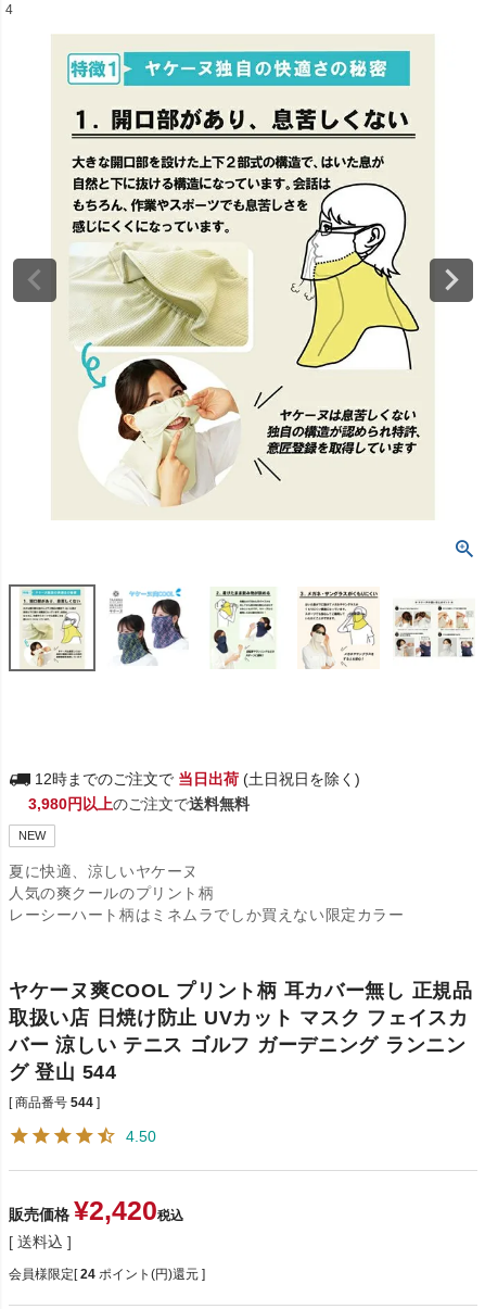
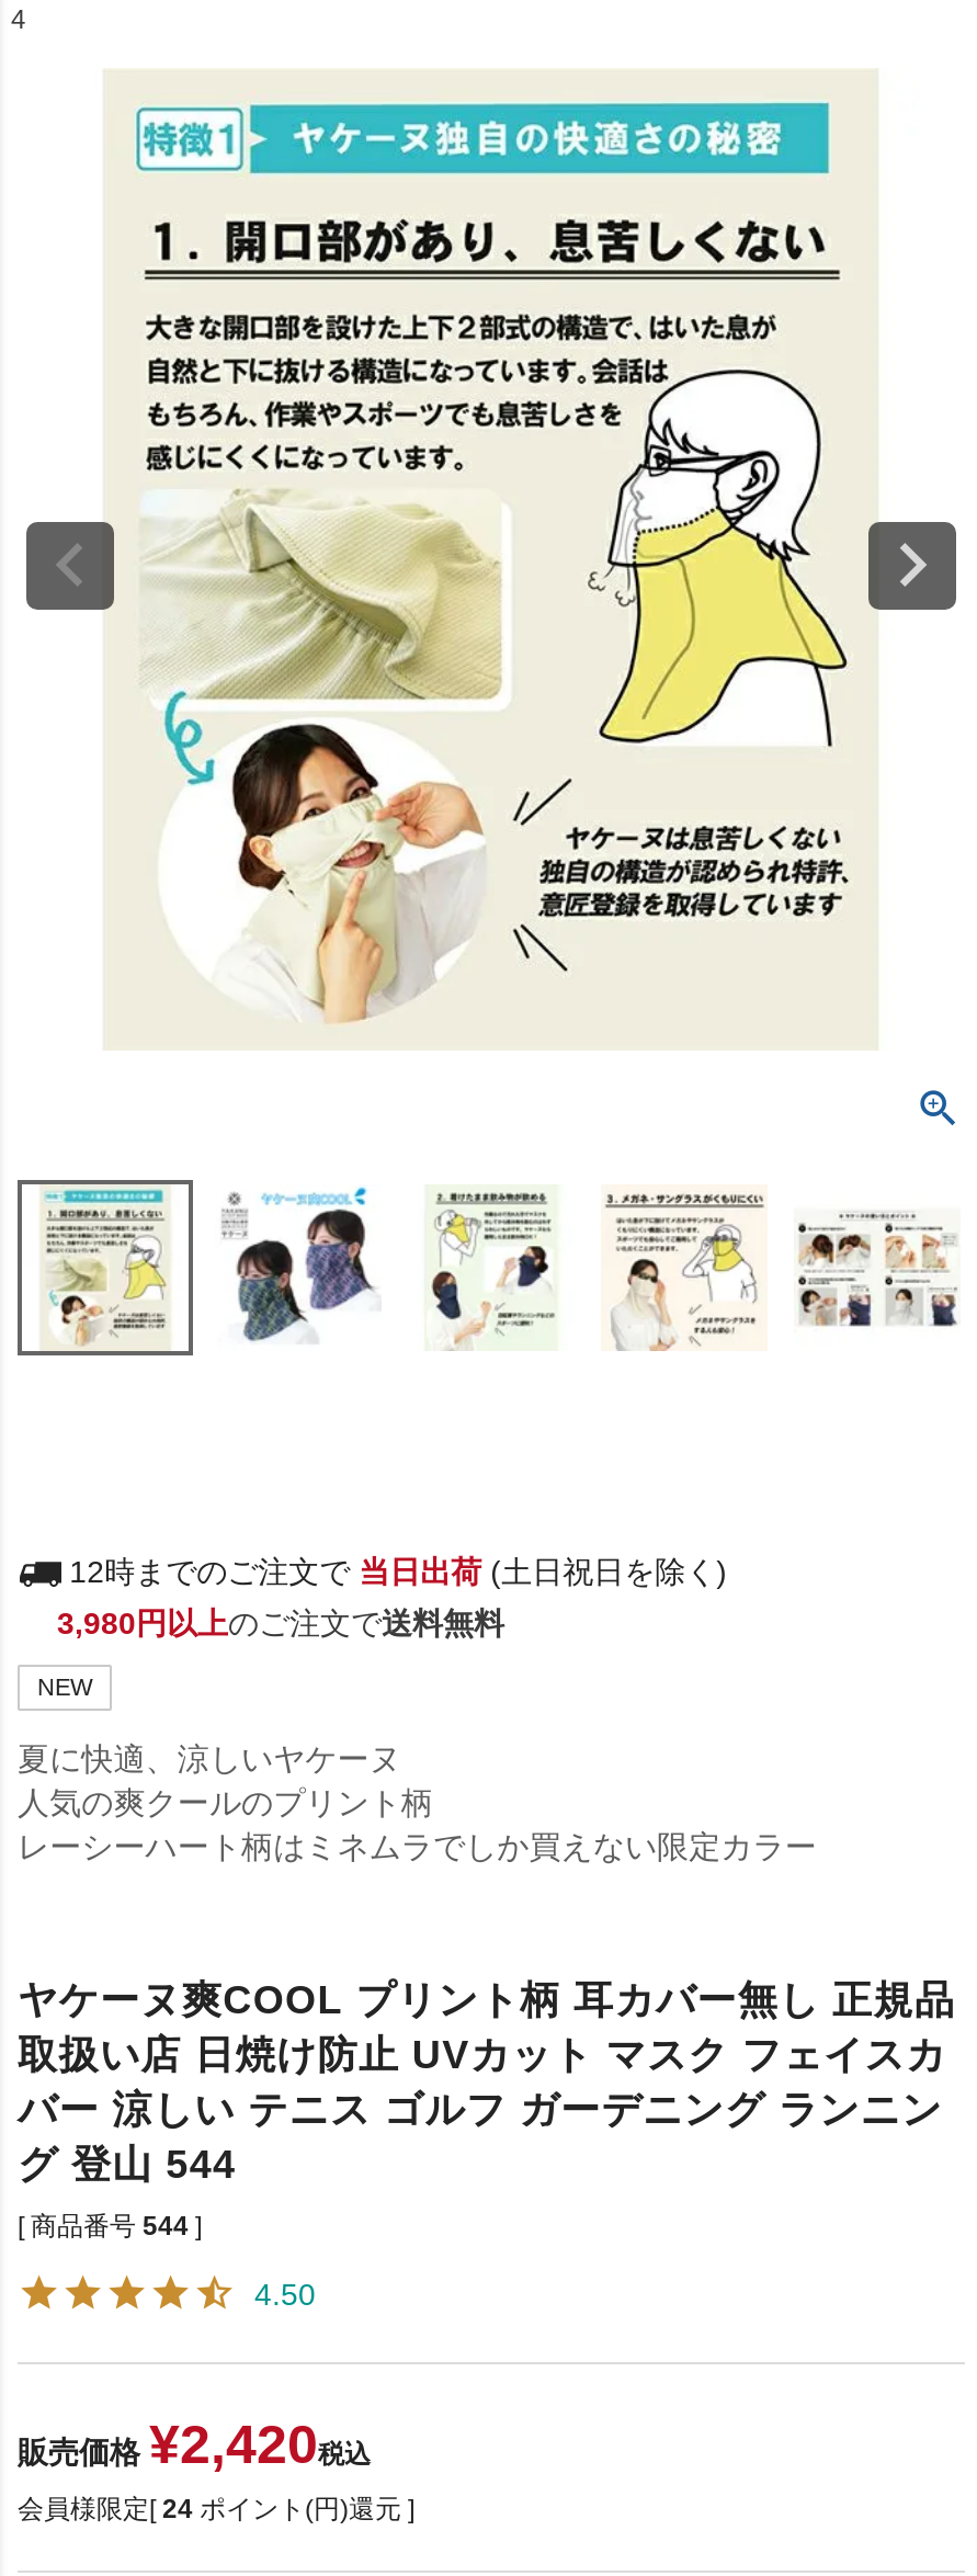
- 送料込
